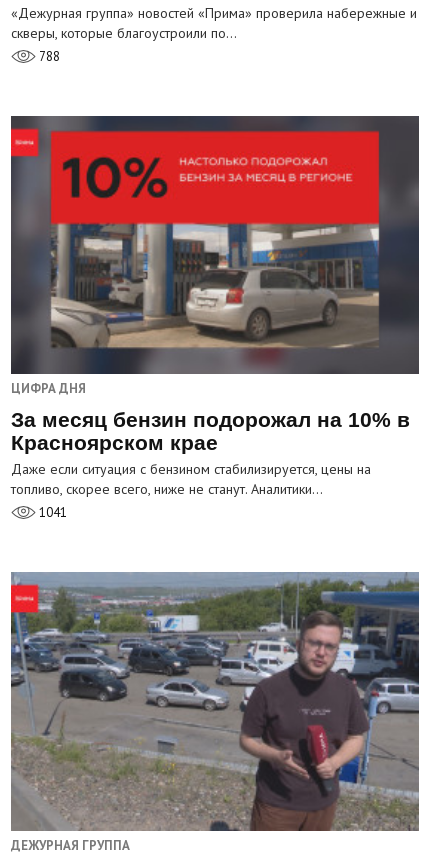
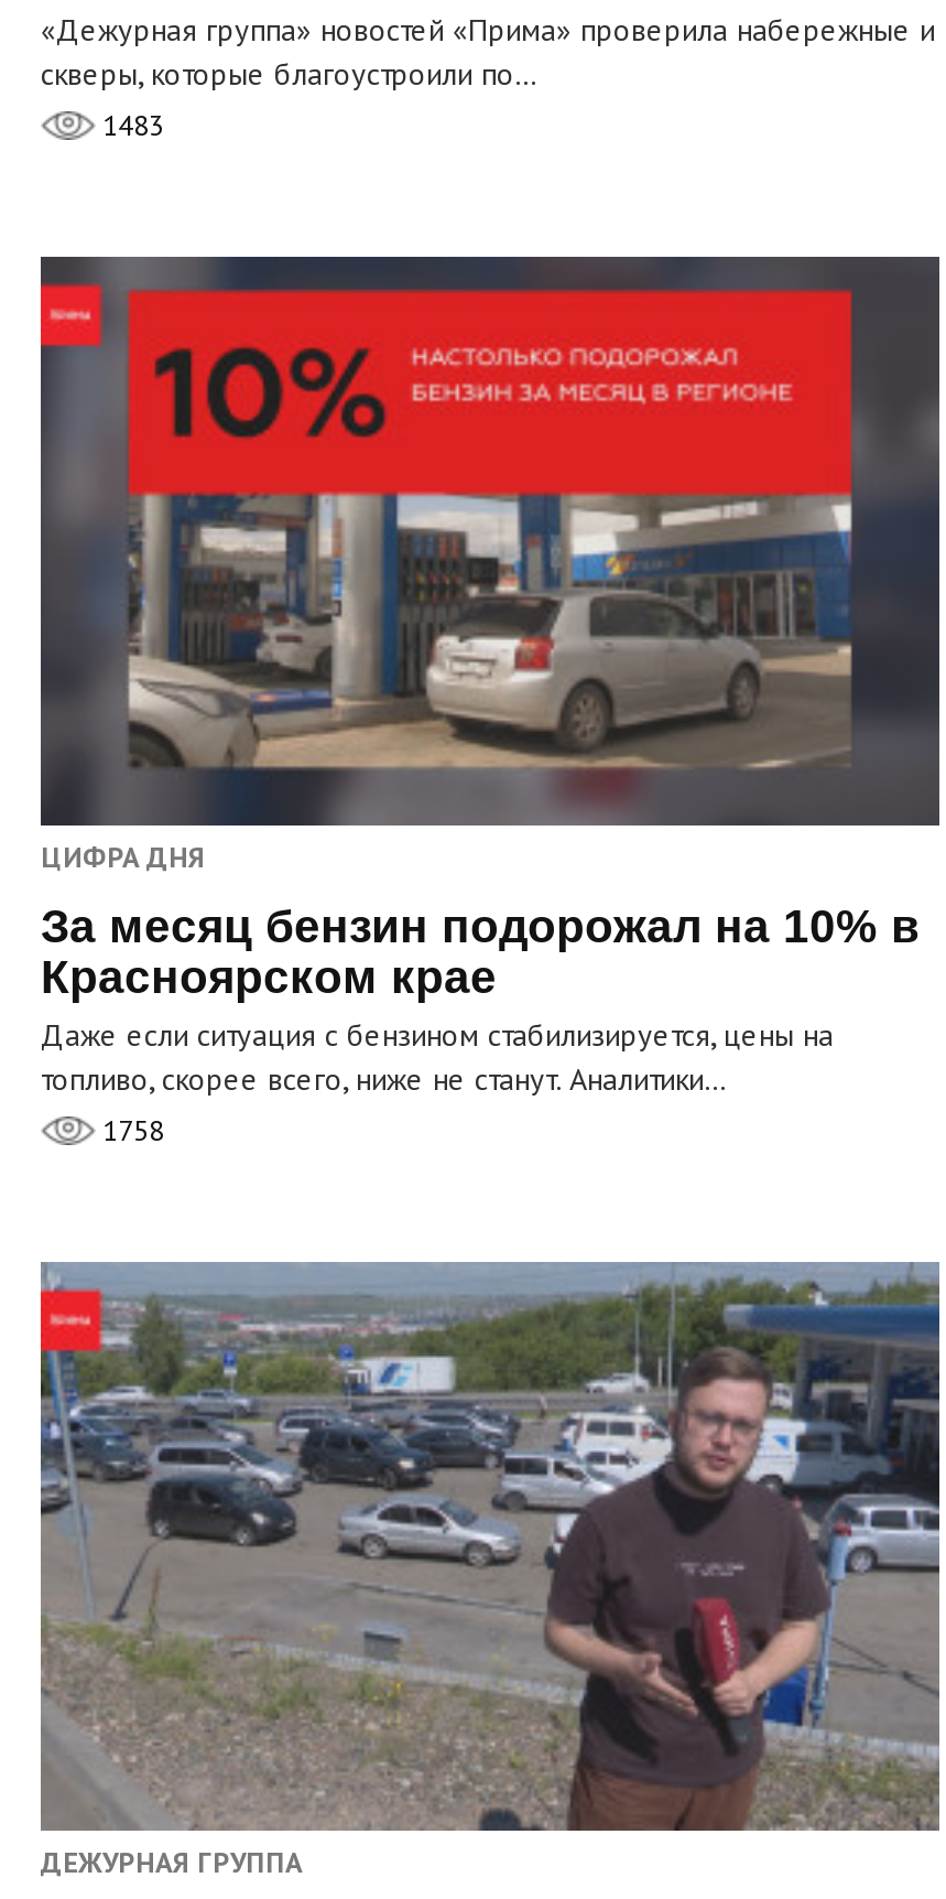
- 788
+ 1483

- 1041
+ 1758
